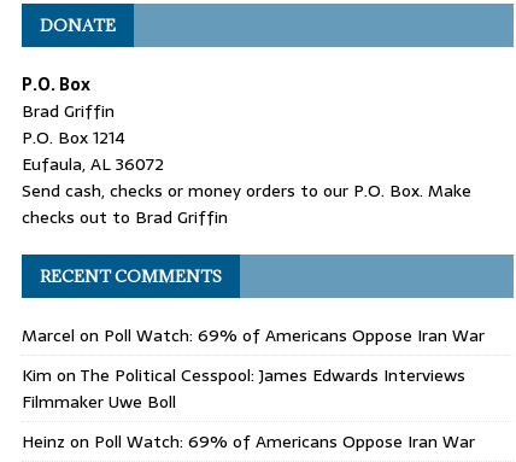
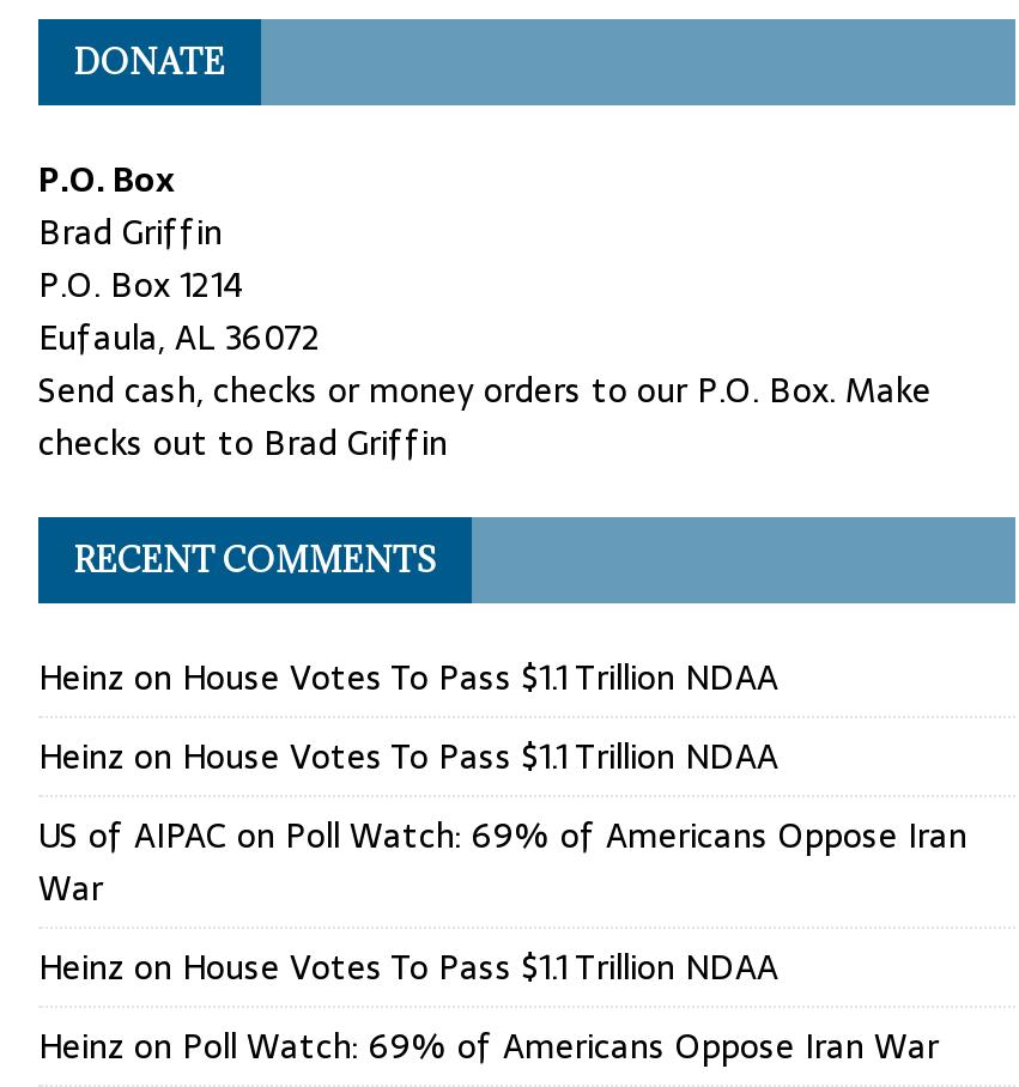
- Marcel on Poll Watch: 69% of Americans Oppose Iran War
- Kim on The Political Cesspool: James Edwards Interviews
- Filmmaker Uwe Boll
+ Heinz on House Votes To Pass $1.1 Trillion NDAA
+ Heinz on House Votes To Pass $1.1 Trillion NDAA
+ US of AIPAC on Poll Watch: 69% of Americans Oppose Iran
+ War
+ Heinz on House Votes To Pass $1.1 Trillion NDAA
